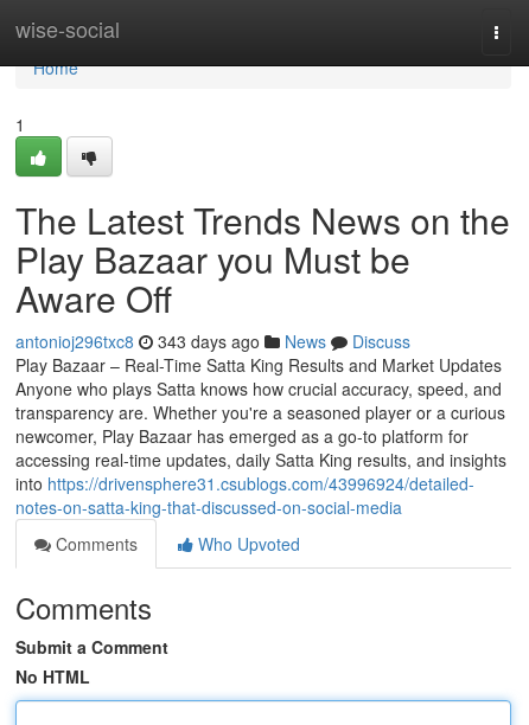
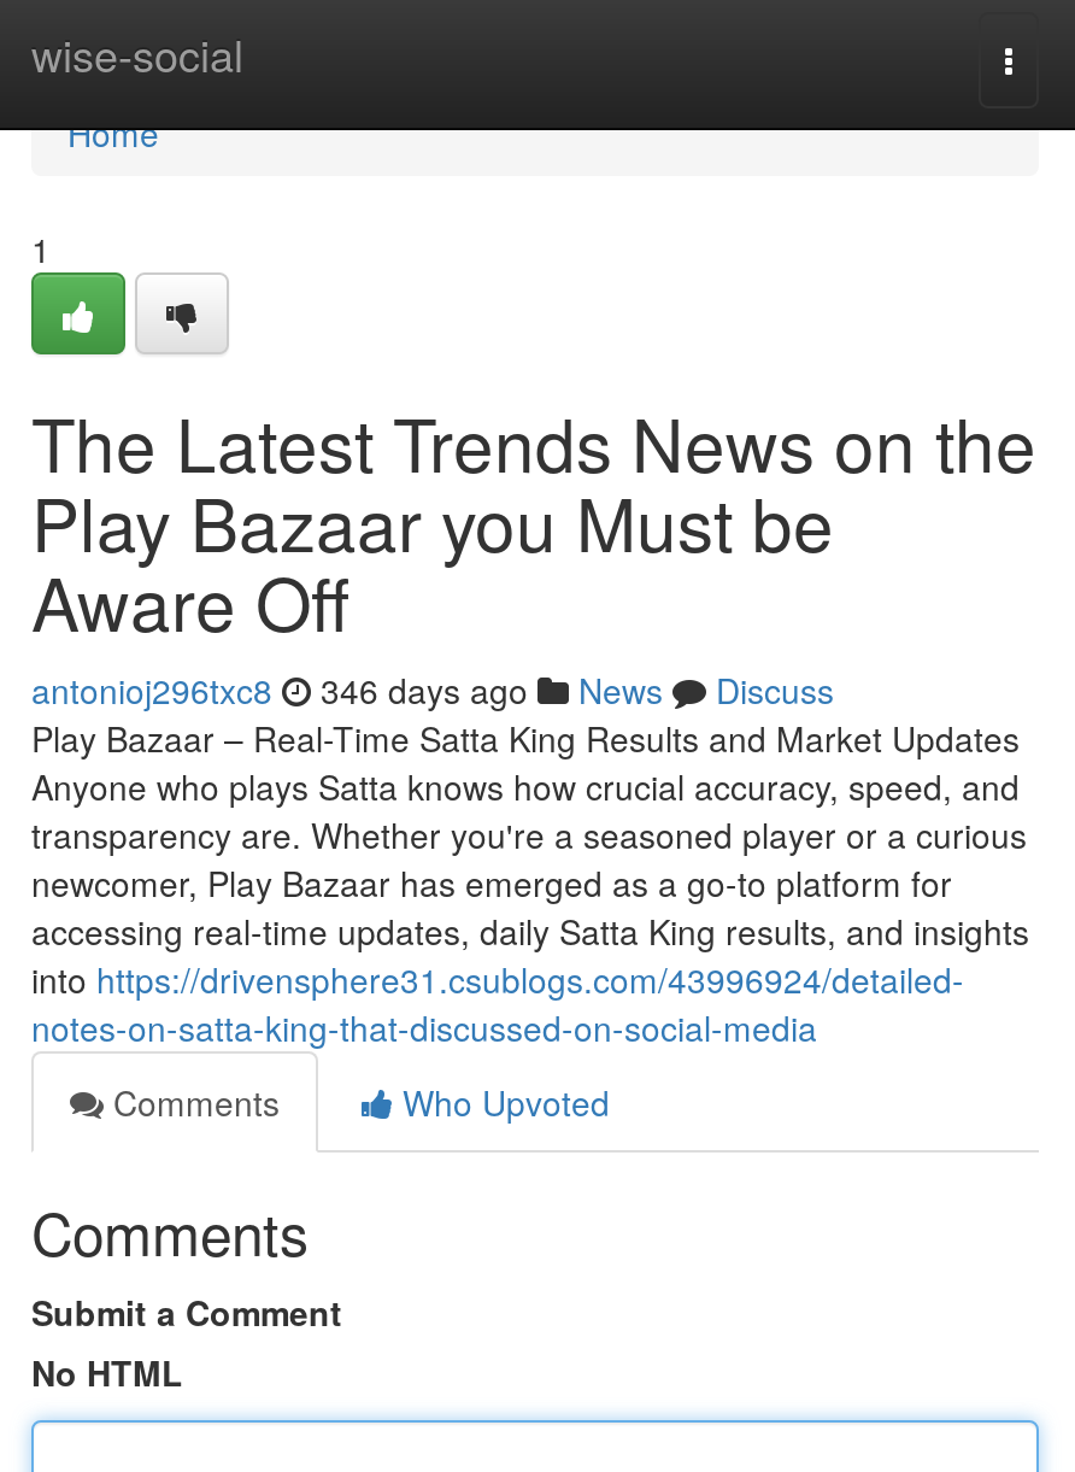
- antonioj296txc8 343 days ago News Discuss
+ antonioj296txc8 346 days ago News Discuss
